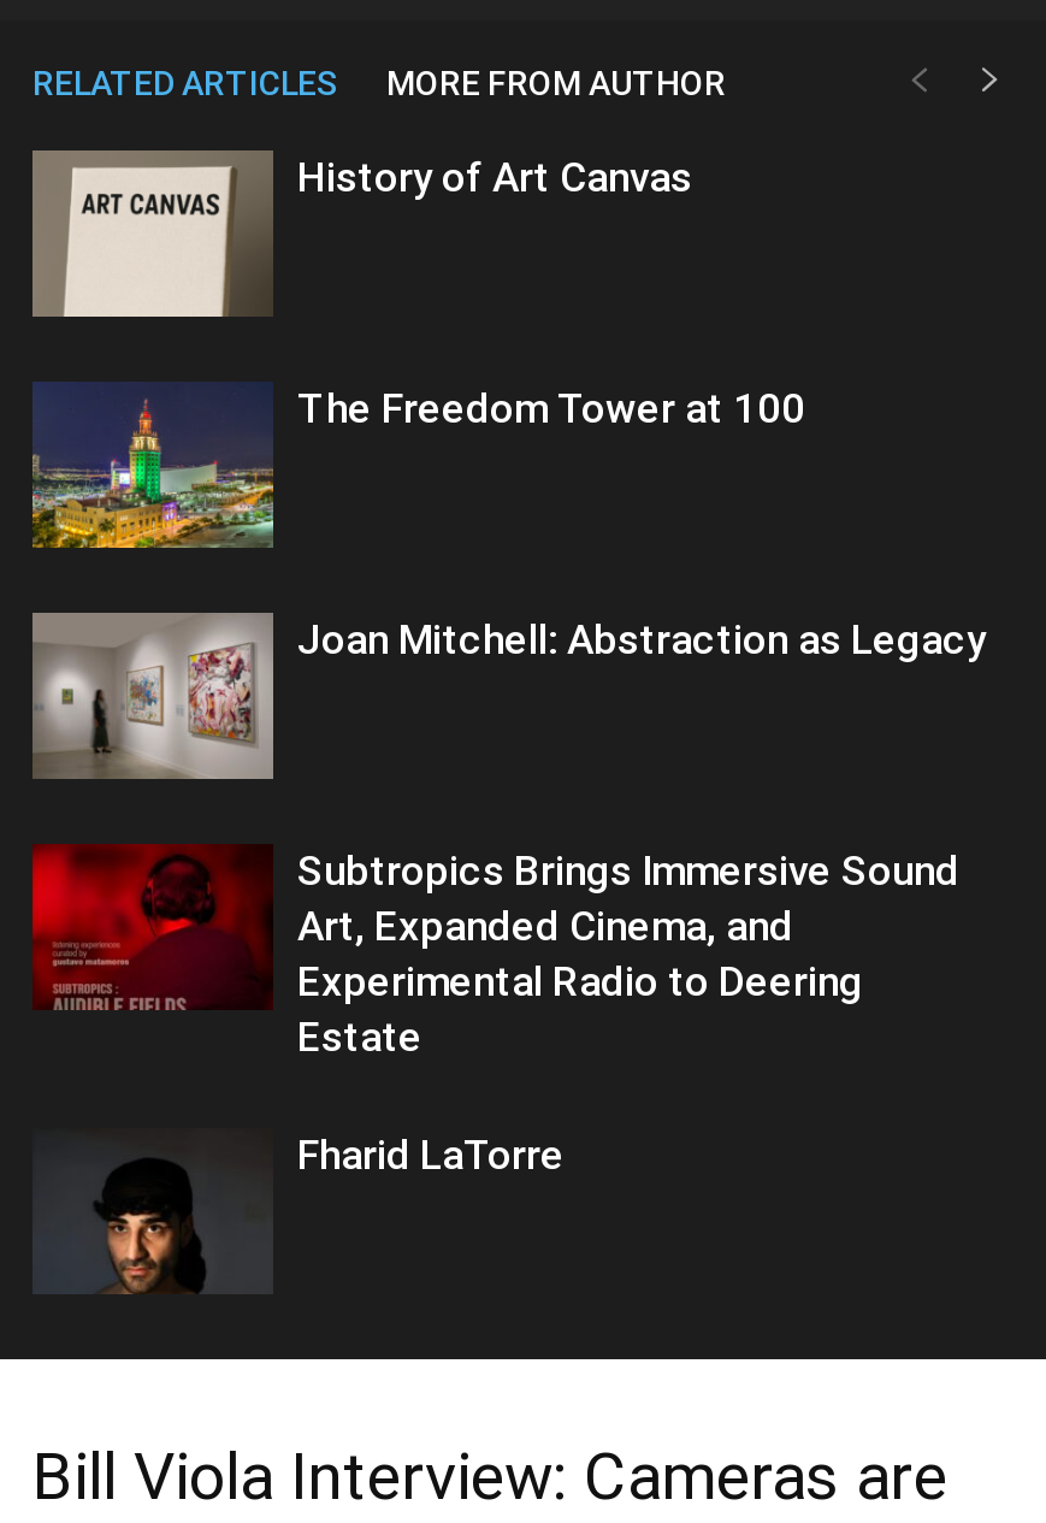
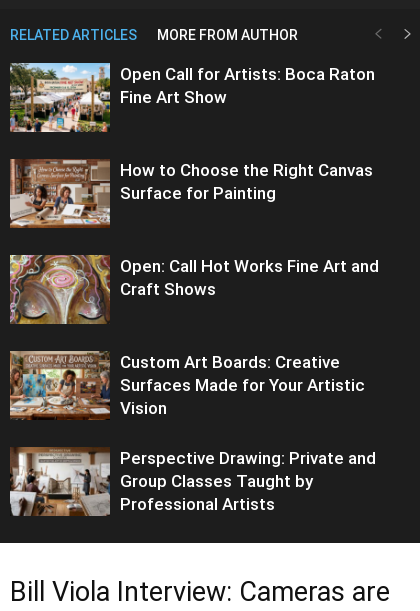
- [image]
- History of Art Canvas
+ [image]
+ Open Call for Artists: Boca Raton
+ Fine Art Show

- [image]
- The Freedom Tower at 100
+ [image]
+ How to Choose the Right Canvas
+ Surface for Painting

- [image]
- Joan Mitchell: Abstraction as Legacy
+ [image]
+ Open: Call Hot Works Fine Art and
+ Craft Shows

- [image]
- Subtropics Brings Immersive Sound
- Art, Expanded Cinema, and
- Experimental Radio to Deering
- Estate
+ [image]
+ Custom Art Boards: Creative
+ Surfaces Made for Your Artistic
+ Vision

- [image]
- Fharid LaTorre
+ [image]
+ Perspective Drawing: Private and
+ Group Classes Taught by
+ Professional Artists
